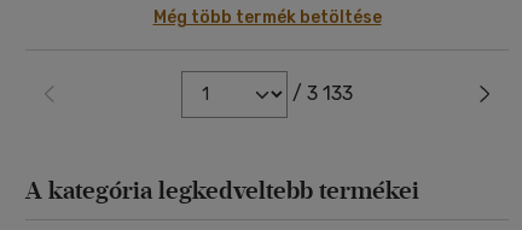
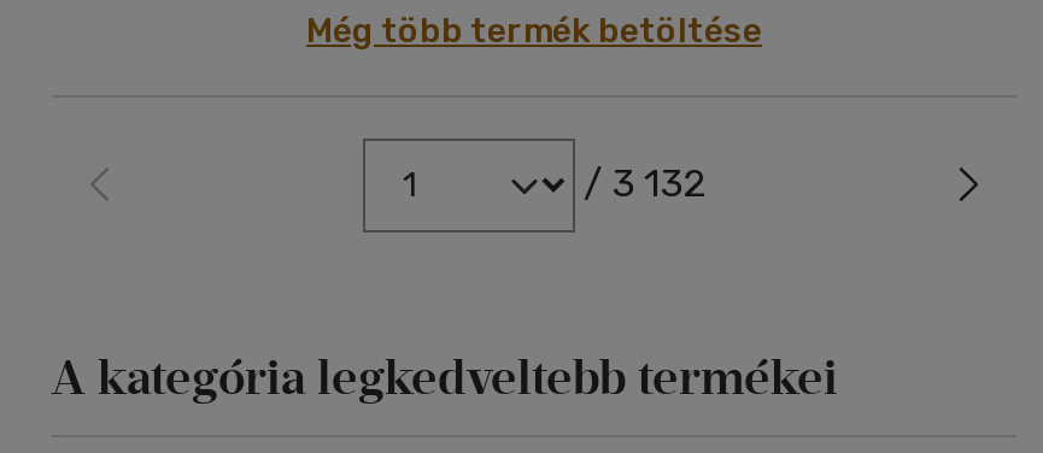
- / 3 133
+ / 3 132
